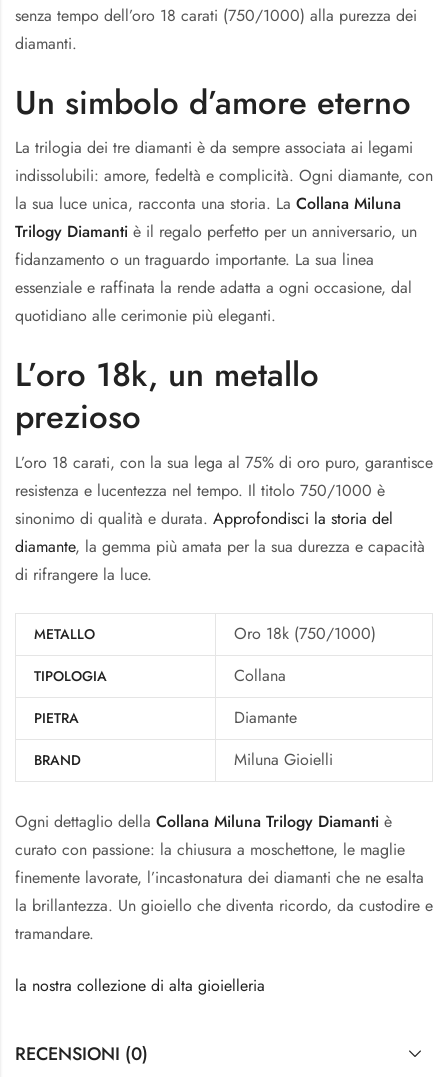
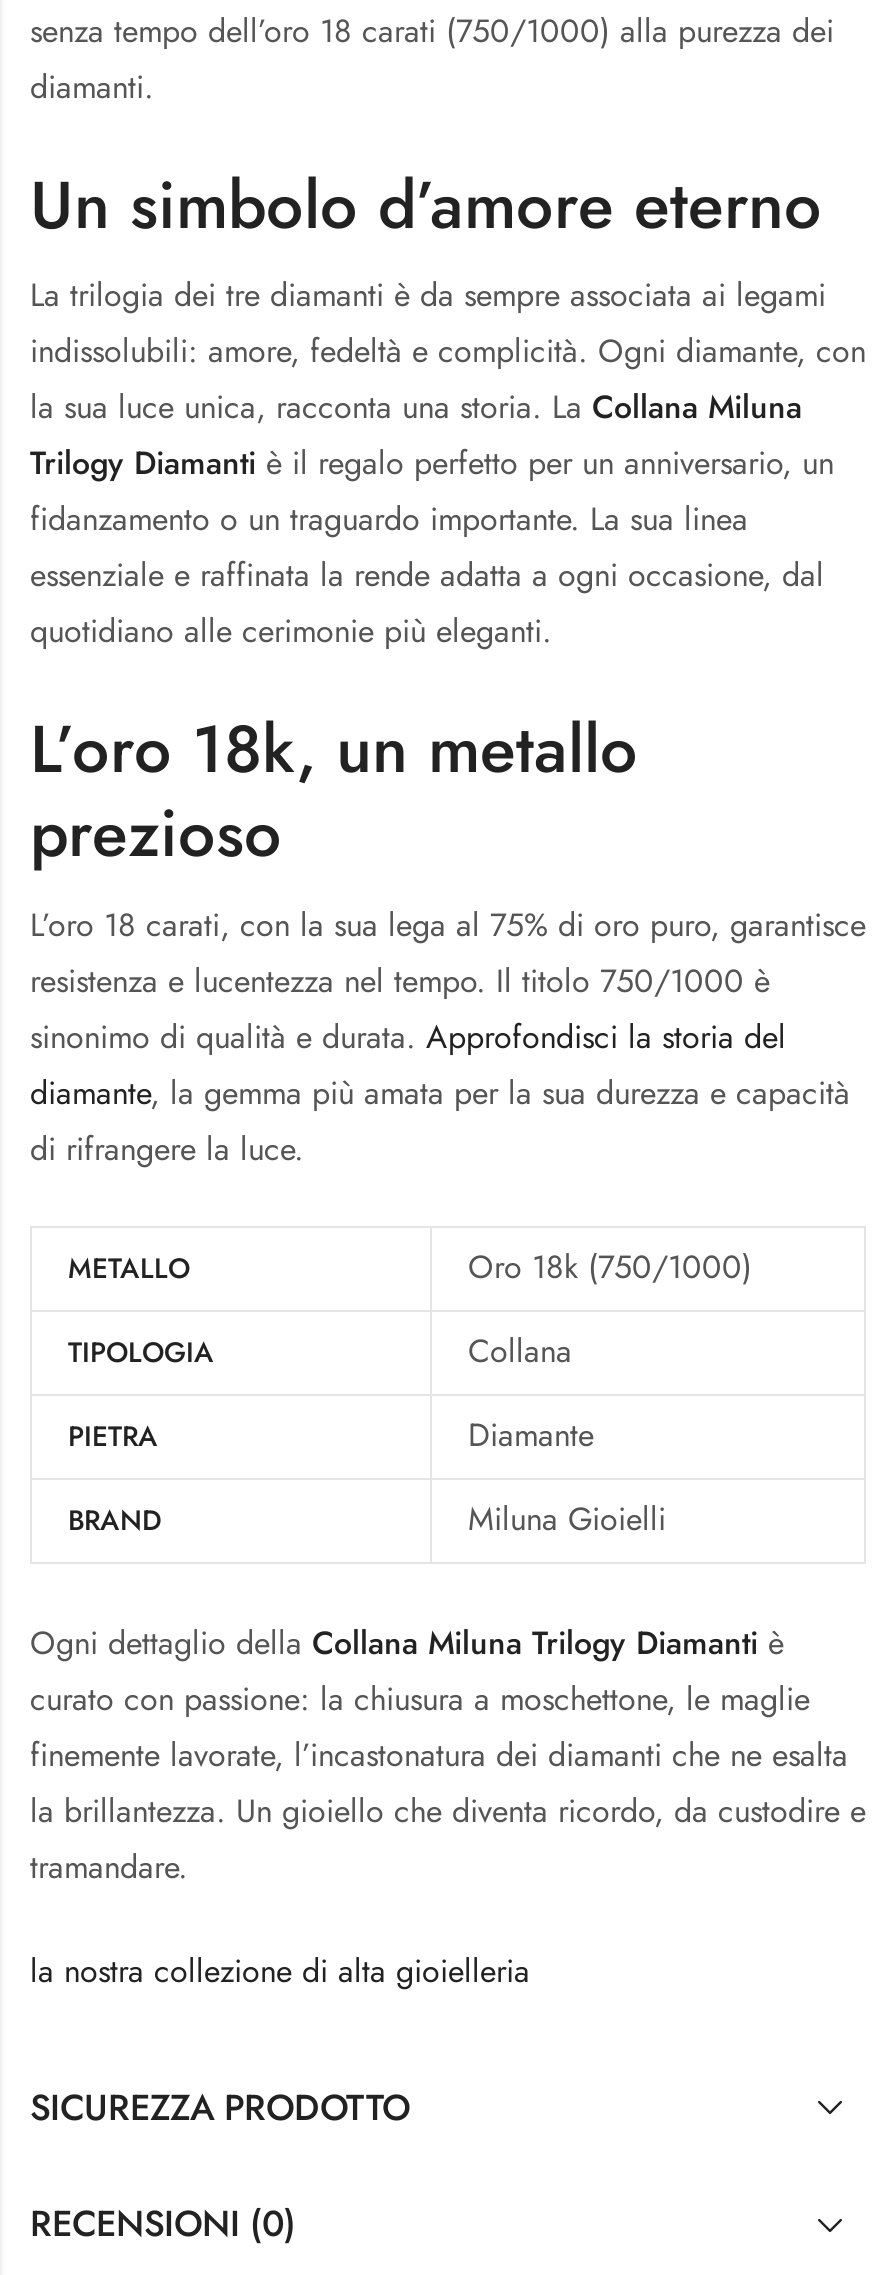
+ SICUREZZA PRODOTTO
